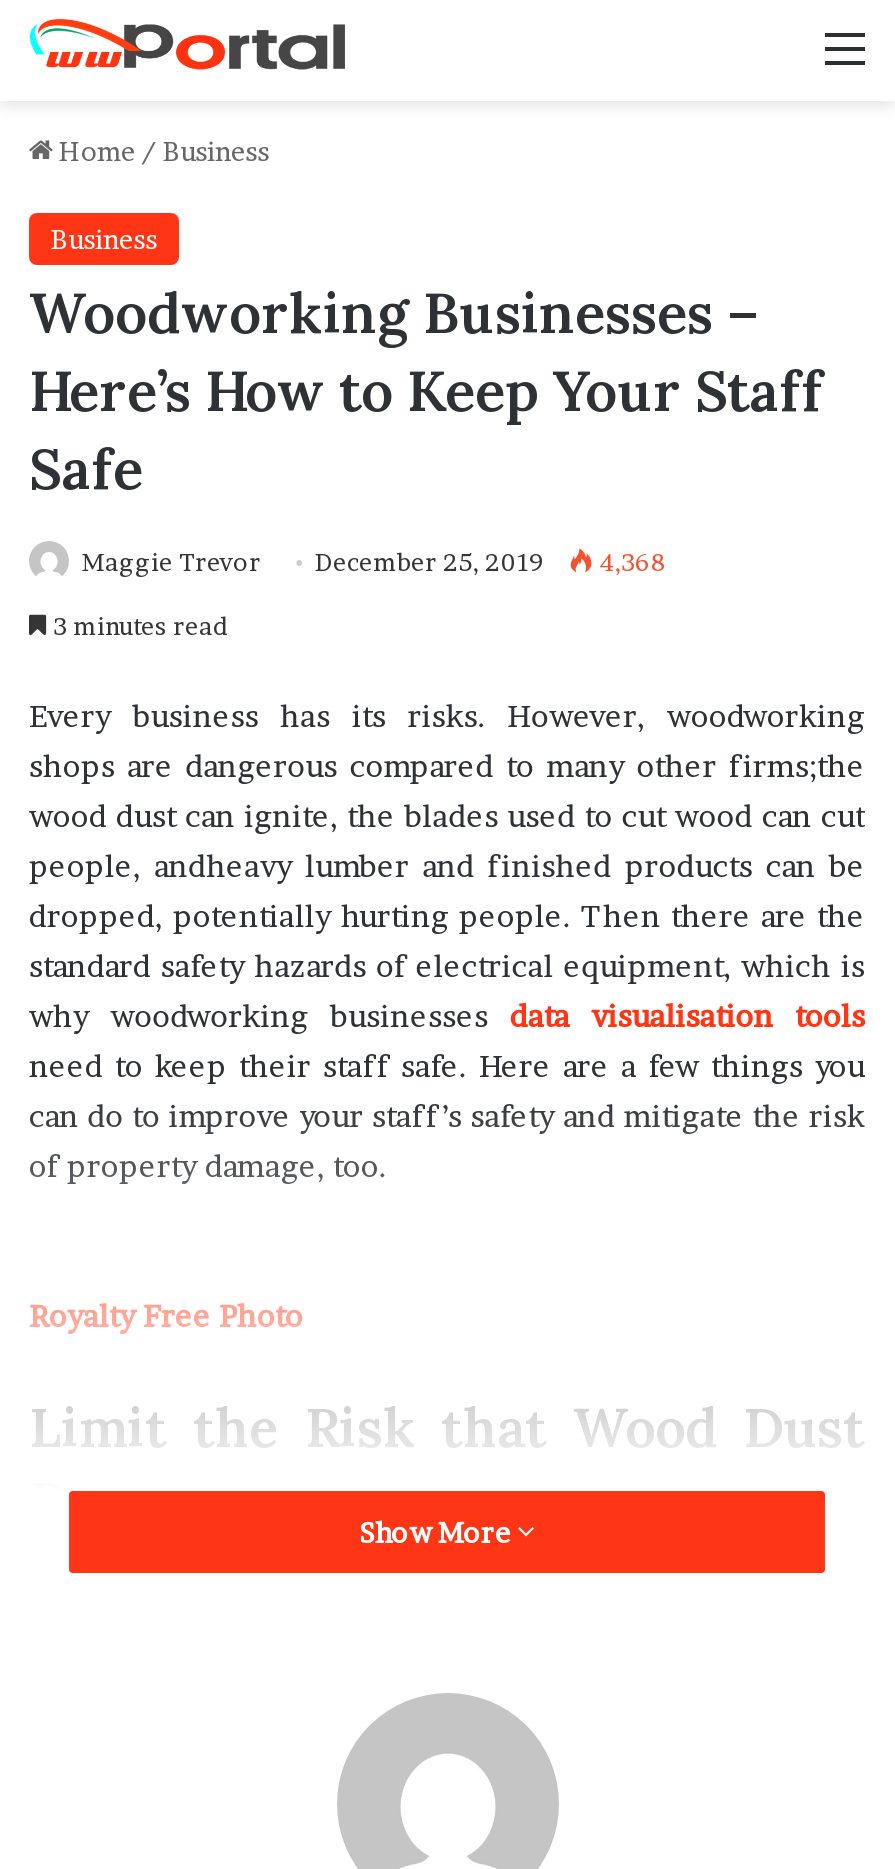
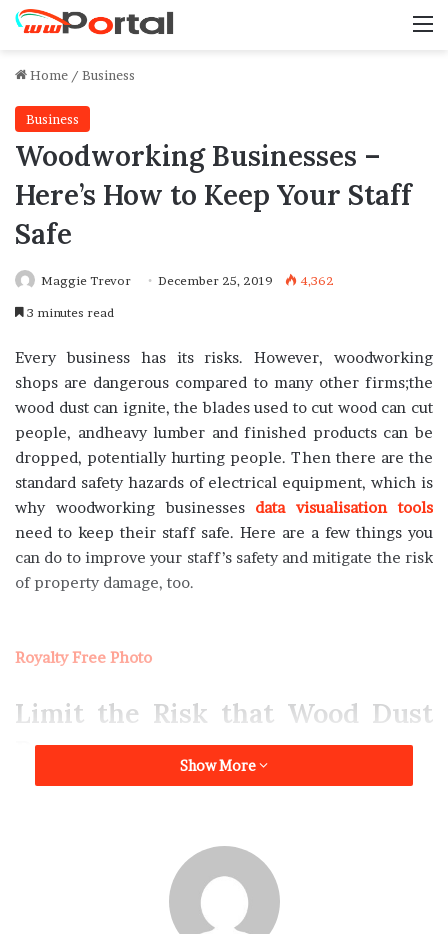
- Maggie Trevor December 25, 2019 4,368
+ Maggie Trevor December 25, 2019 4,362
